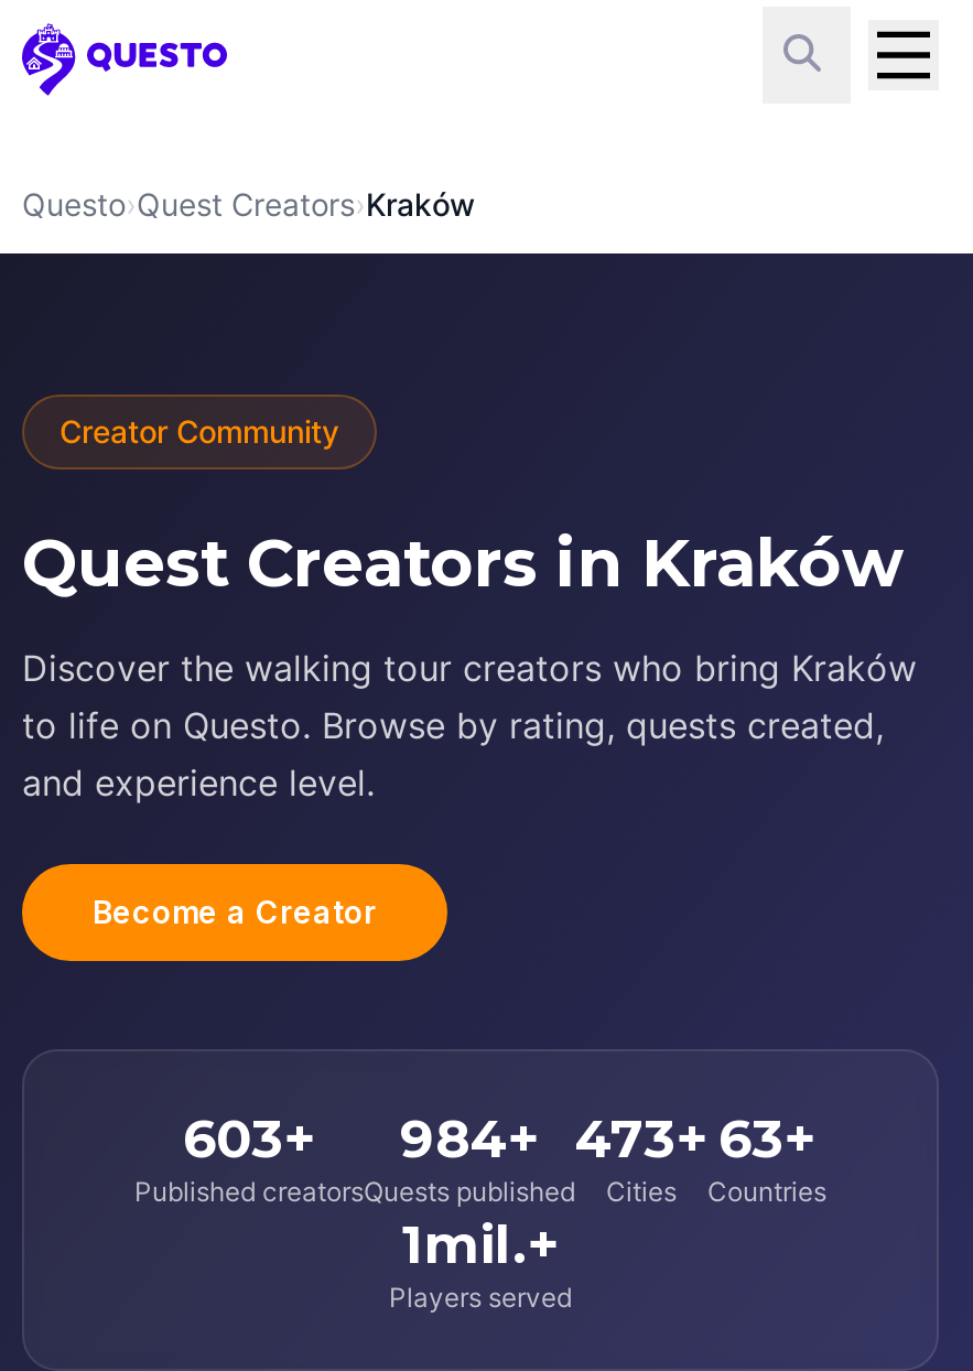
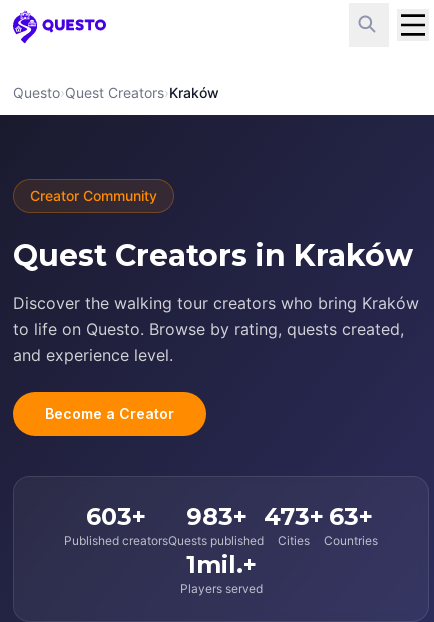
- 603+ 984+ 473+ 63+
+ 603+ 983+ 473+ 63+
